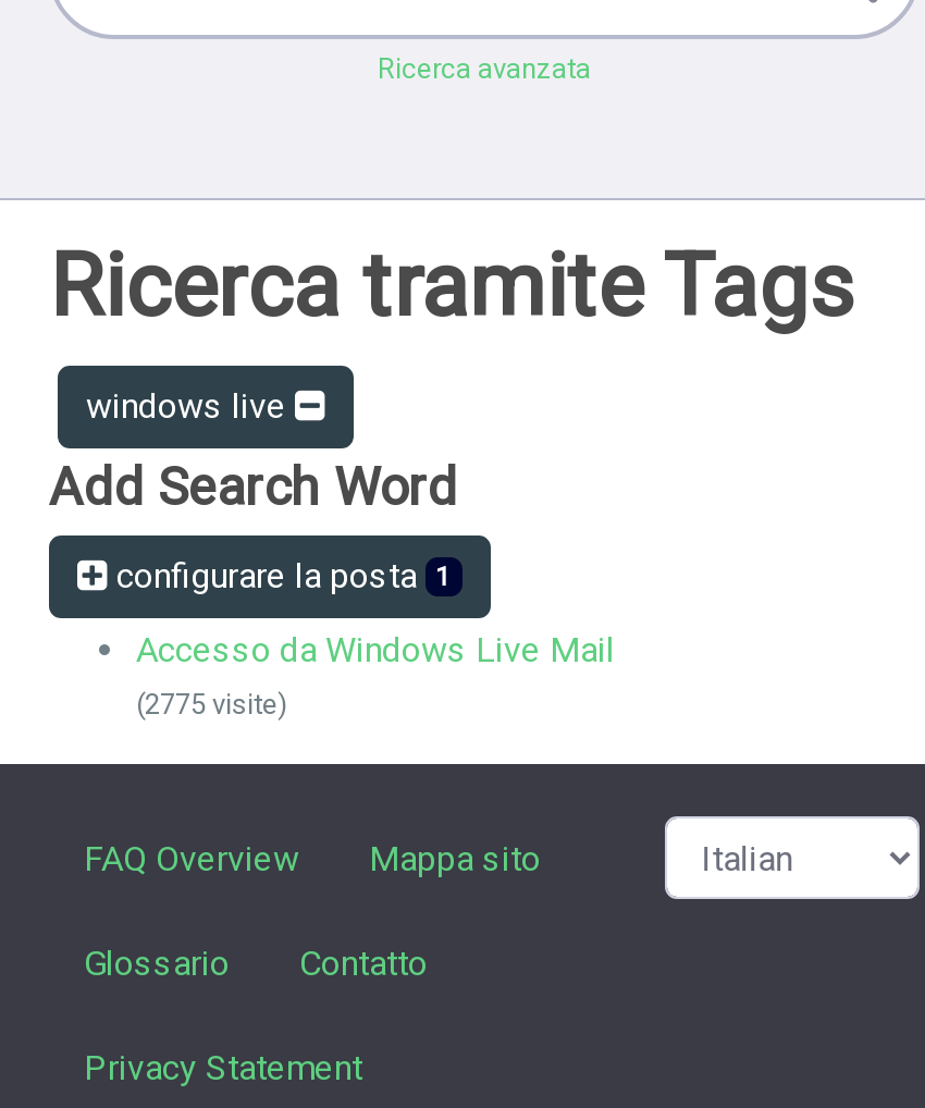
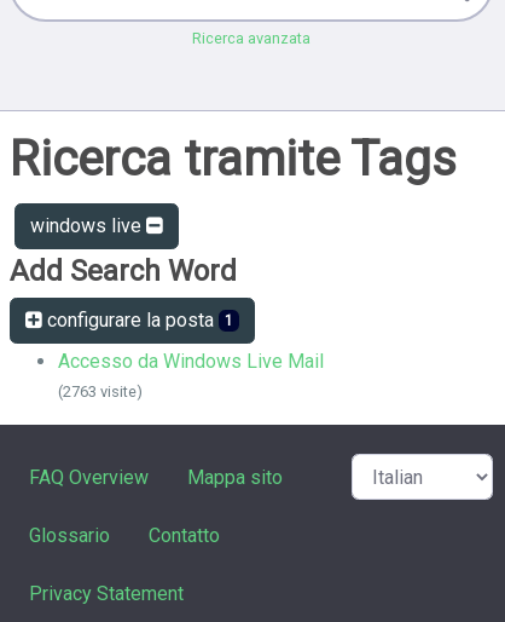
- (2775 visite)
+ (2763 visite)
